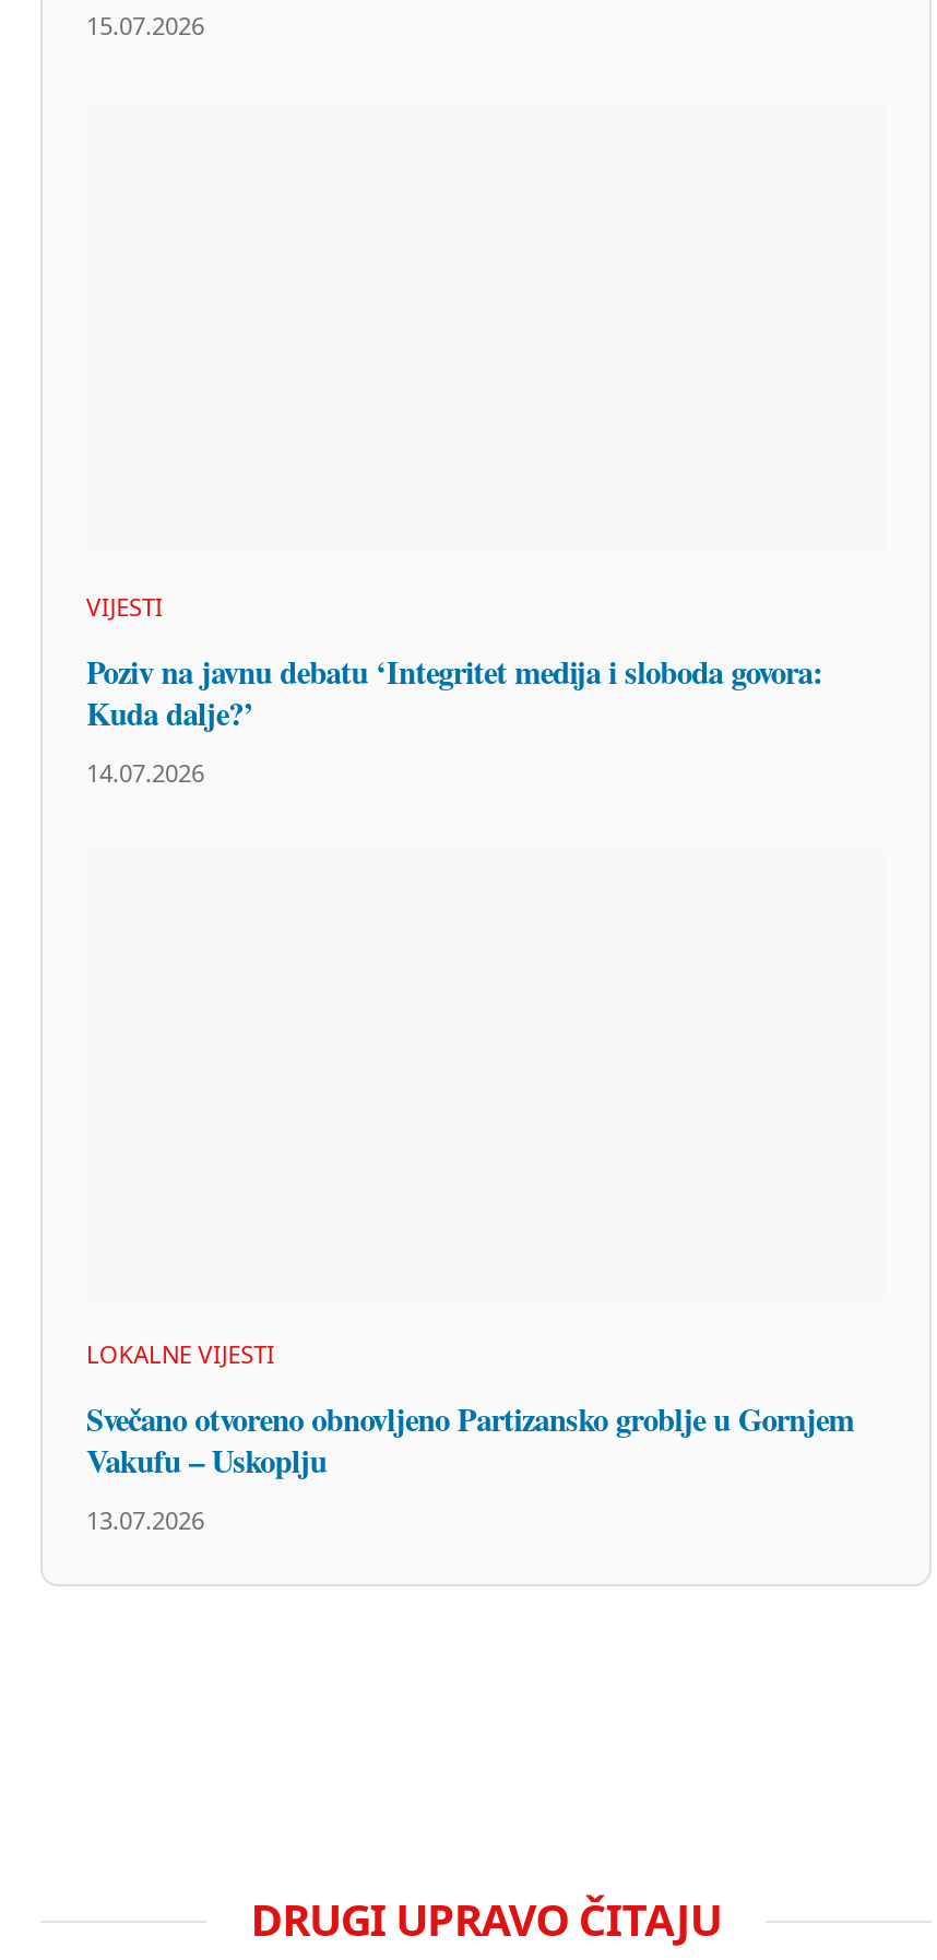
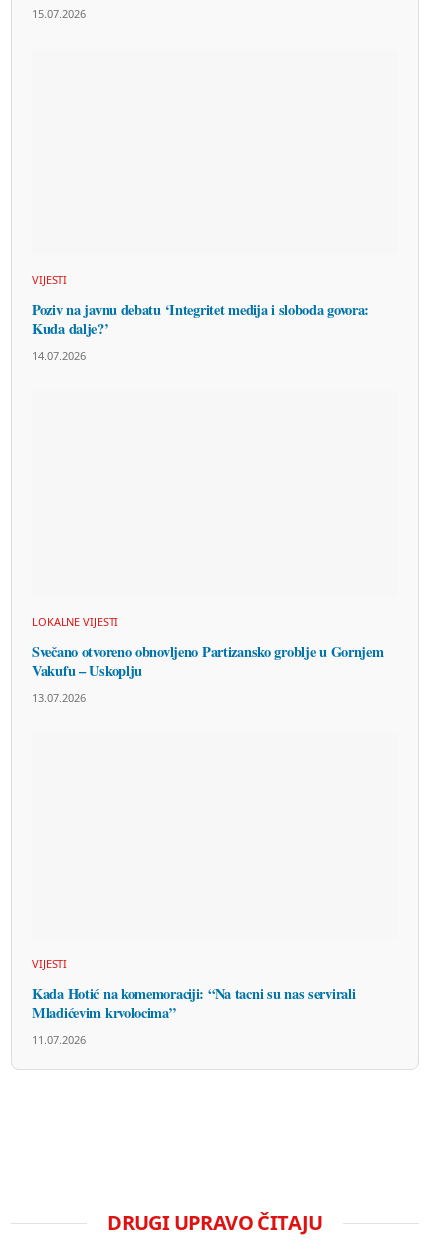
+ VIJESTI
+ Kada Hotić na komemoraciji: “Na tacni su nas servirali
+ Mladićevim krvolocima”
+ 11.07.2026
